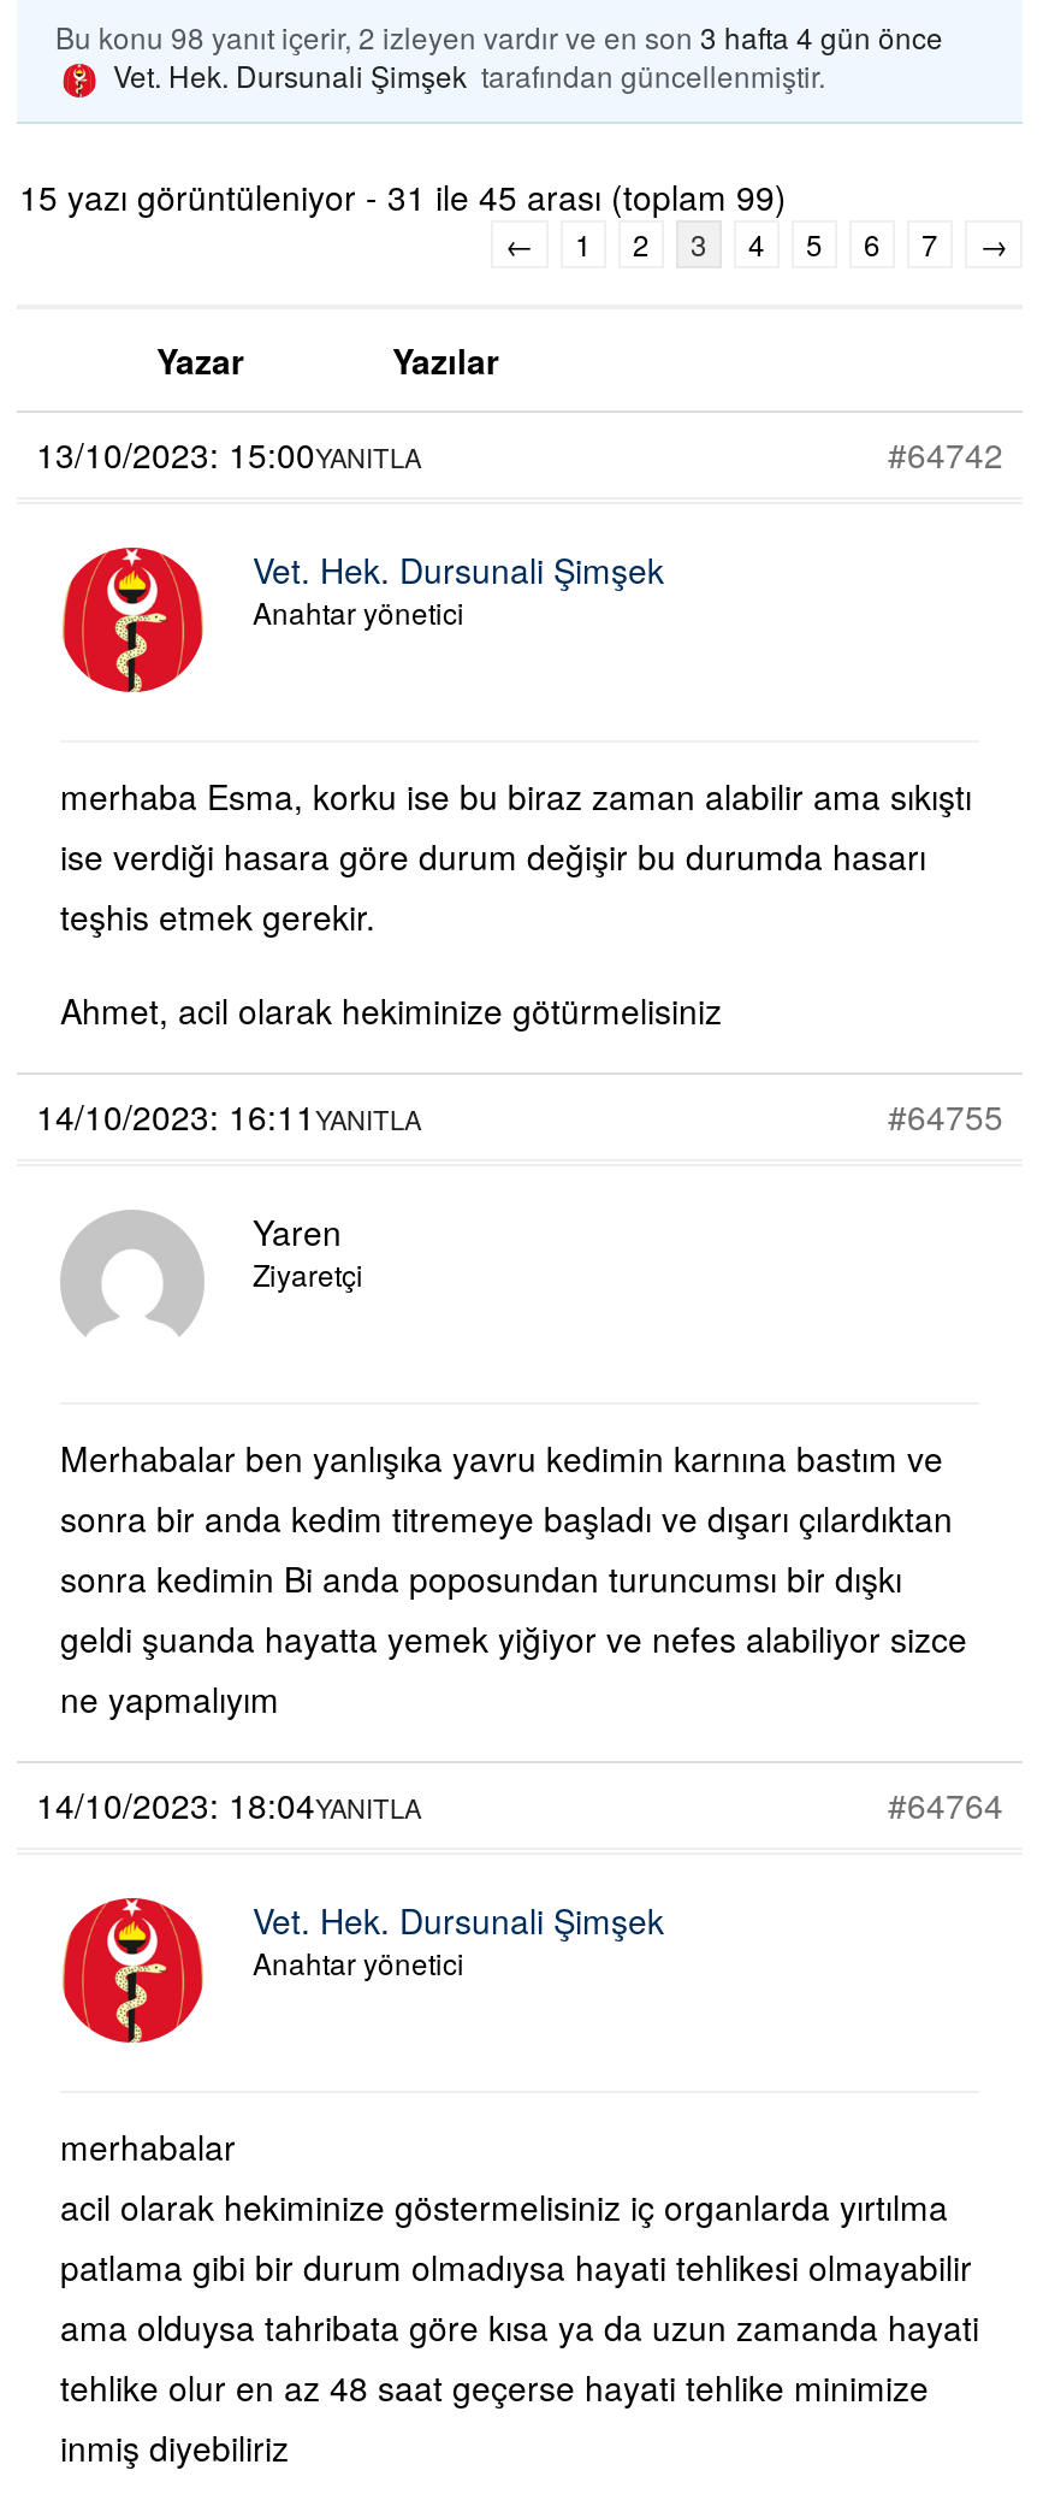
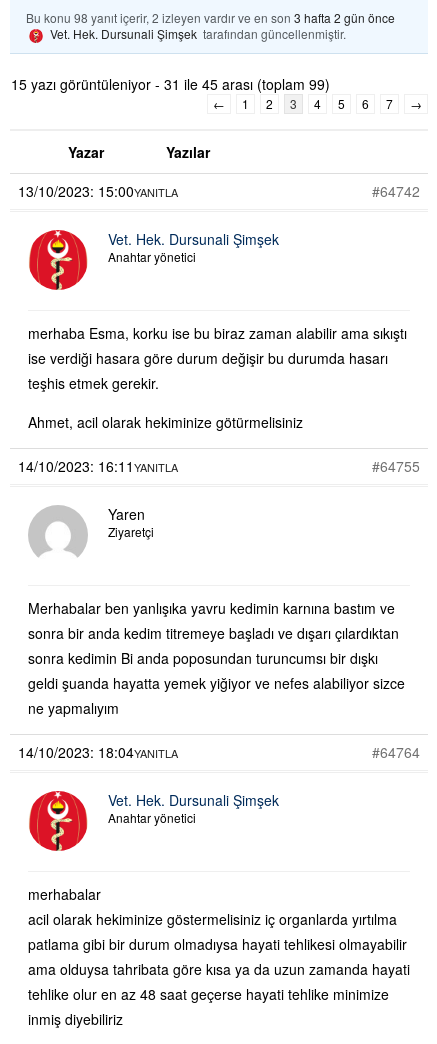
- Bu konu 98 yanıt içerir, 2 izleyen vardır ve en son 3 hafta 4 gün önce
+ Bu konu 98 yanıt içerir, 2 izleyen vardır ve en son 3 hafta 2 gün önce
